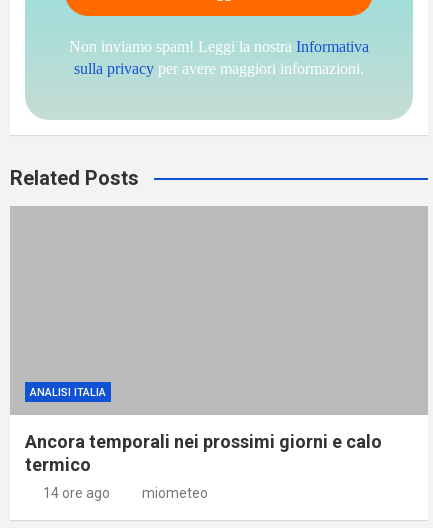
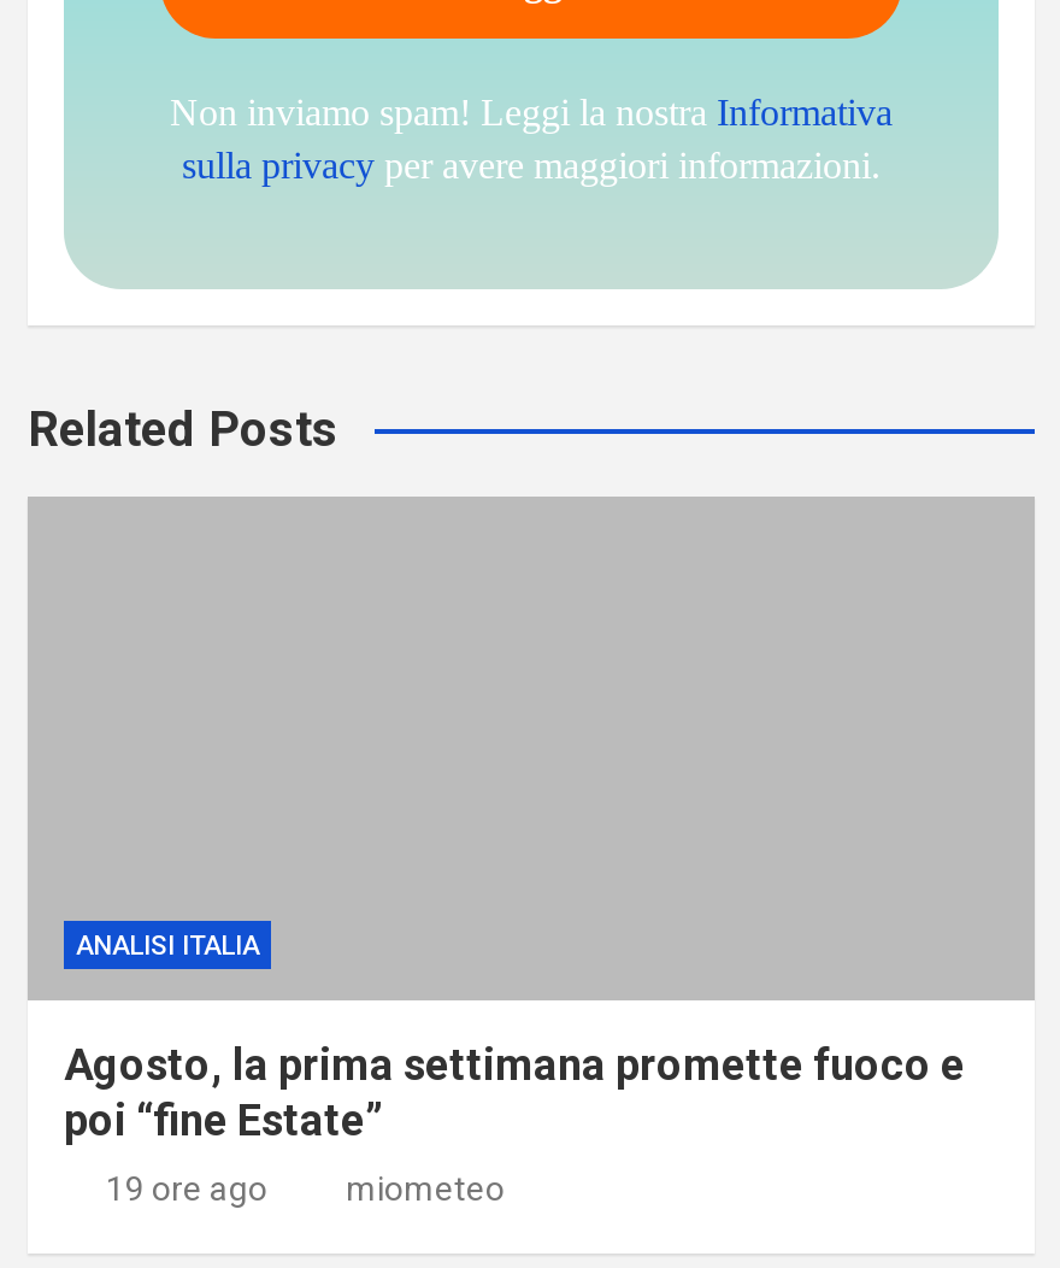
- Ancora temporali nei prossimi giorni e calo
- termico
+ Agosto, la prima settimana promette fuoco e
+ poi “fine Estate”

- 14 ore ago
+ 19 ore ago
